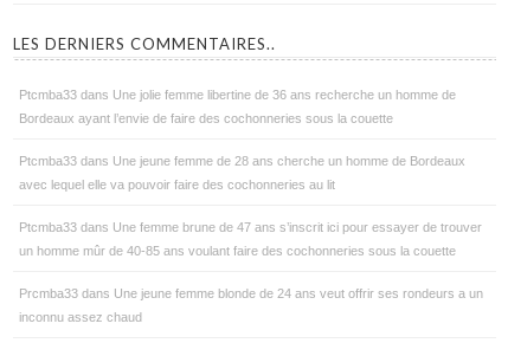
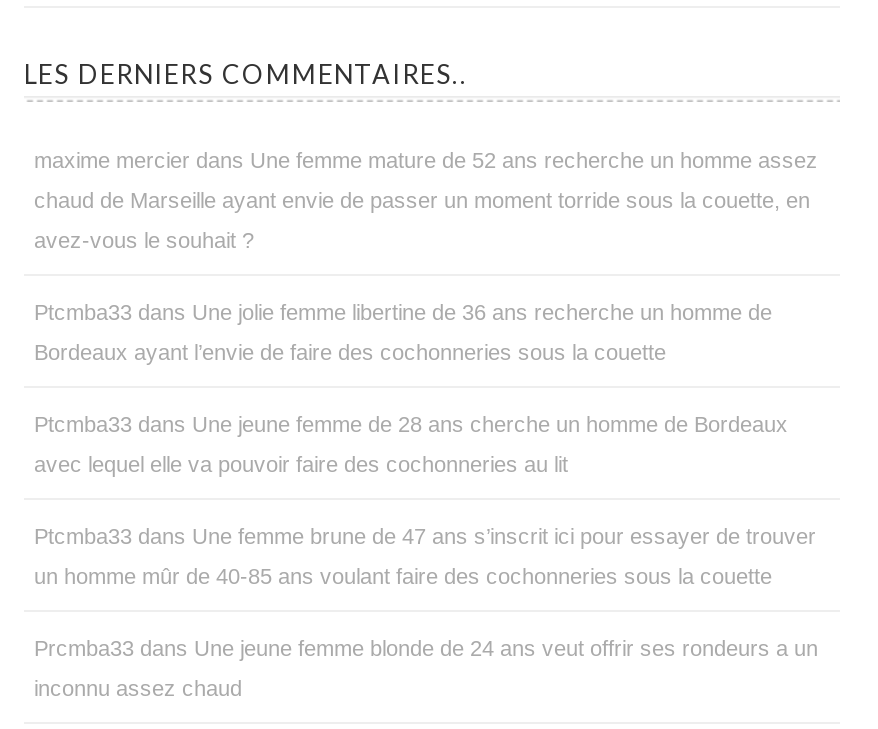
+ maxime mercier dans Une femme mature de 52 ans recherche un homme assez
+ chaud de Marseille ayant envie de passer un moment torride sous la couette, en
+ avez-vous le souhait ?
